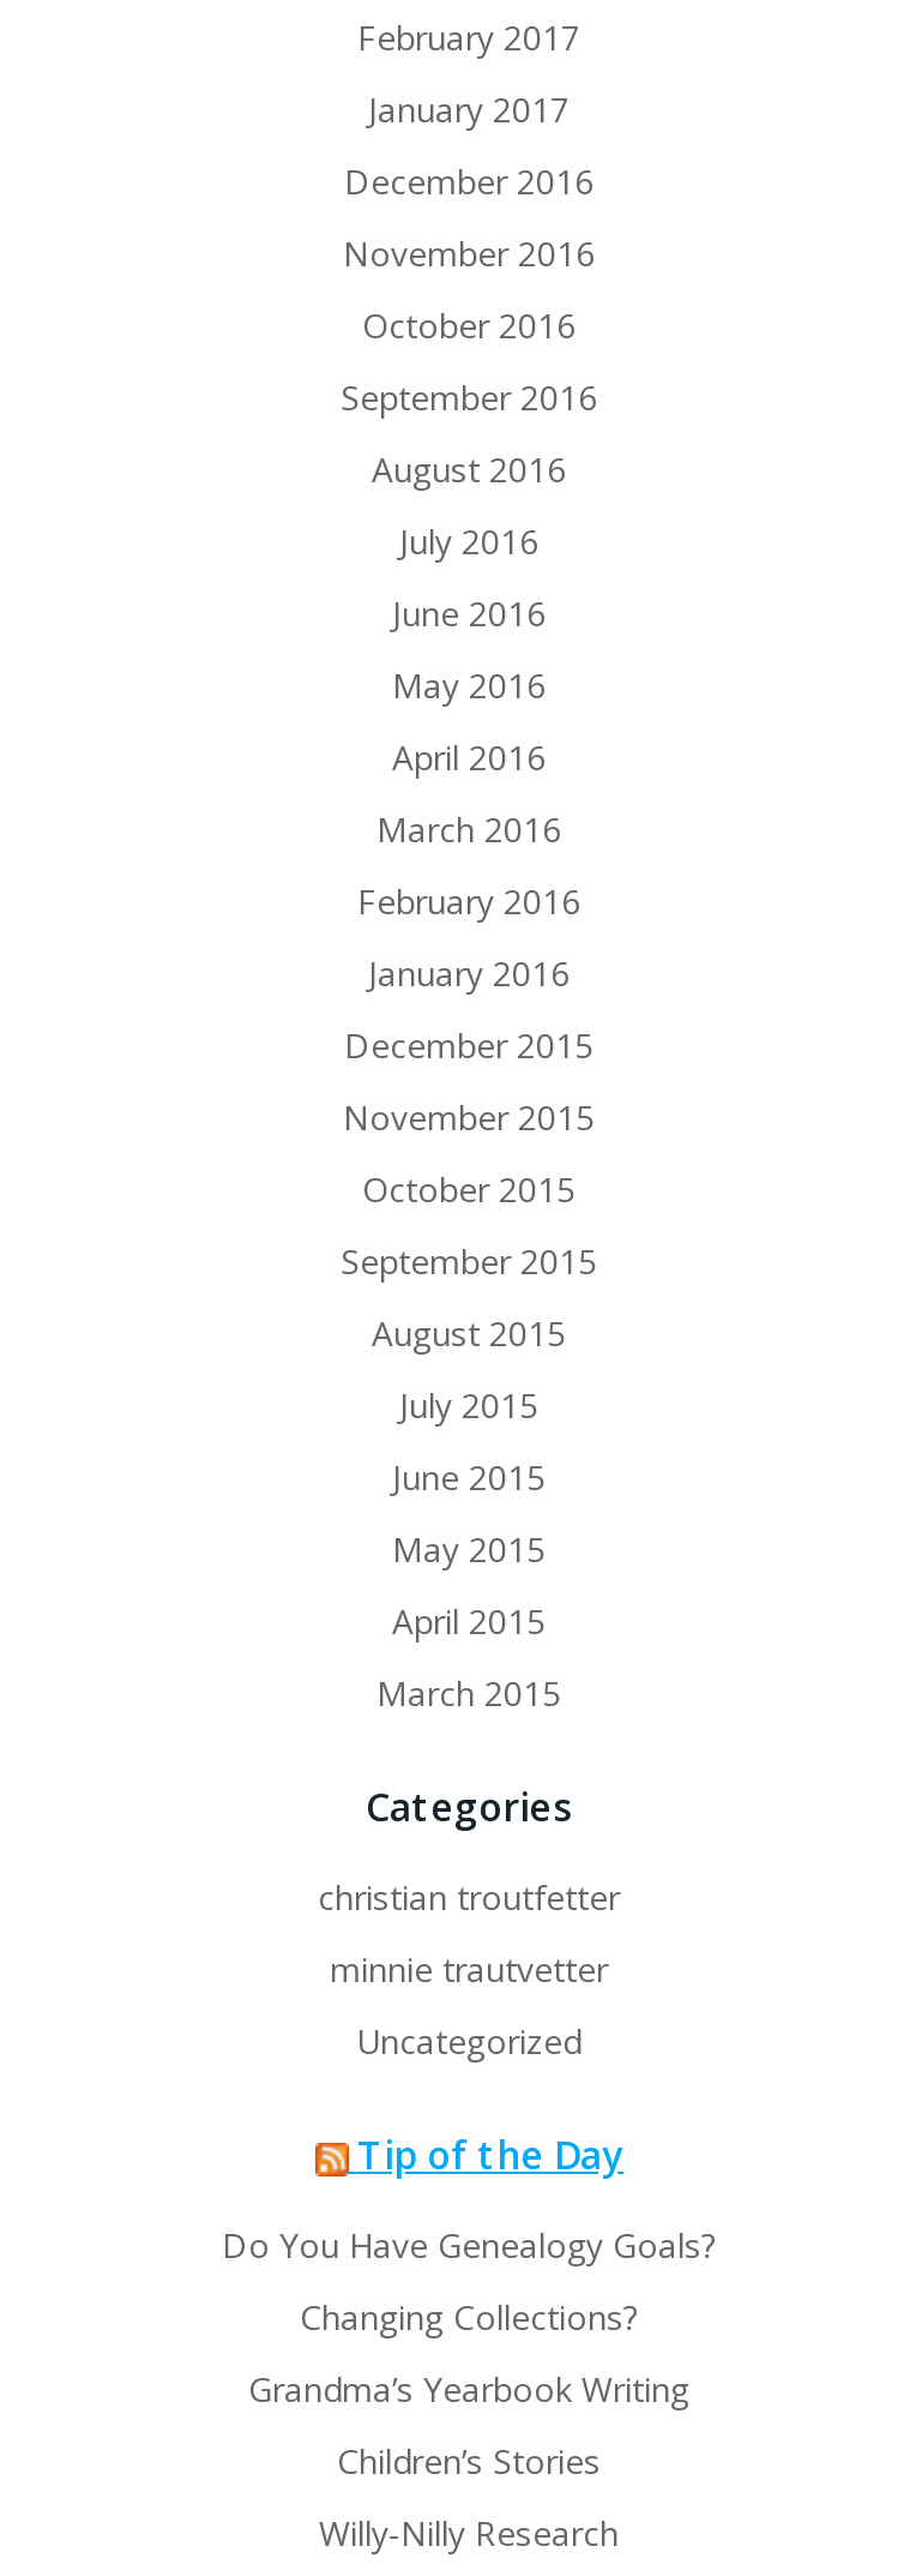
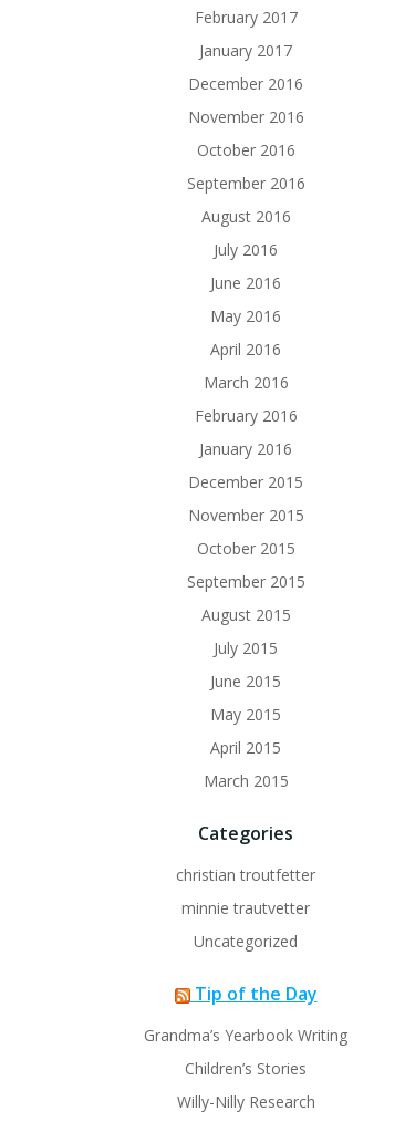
- Do You Have Genealogy Goals?
- Changing Collections?
